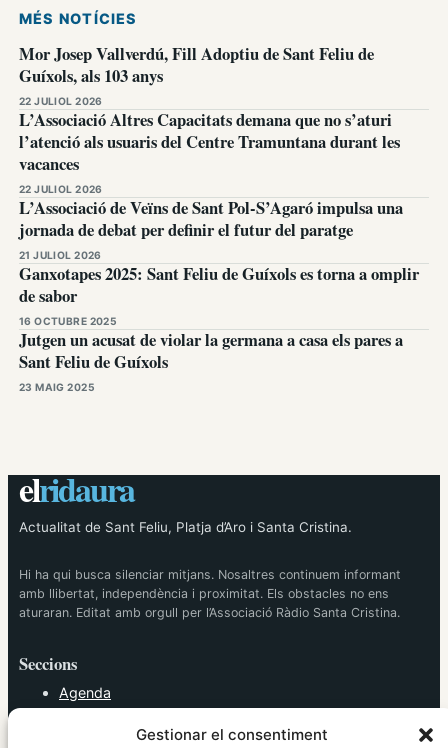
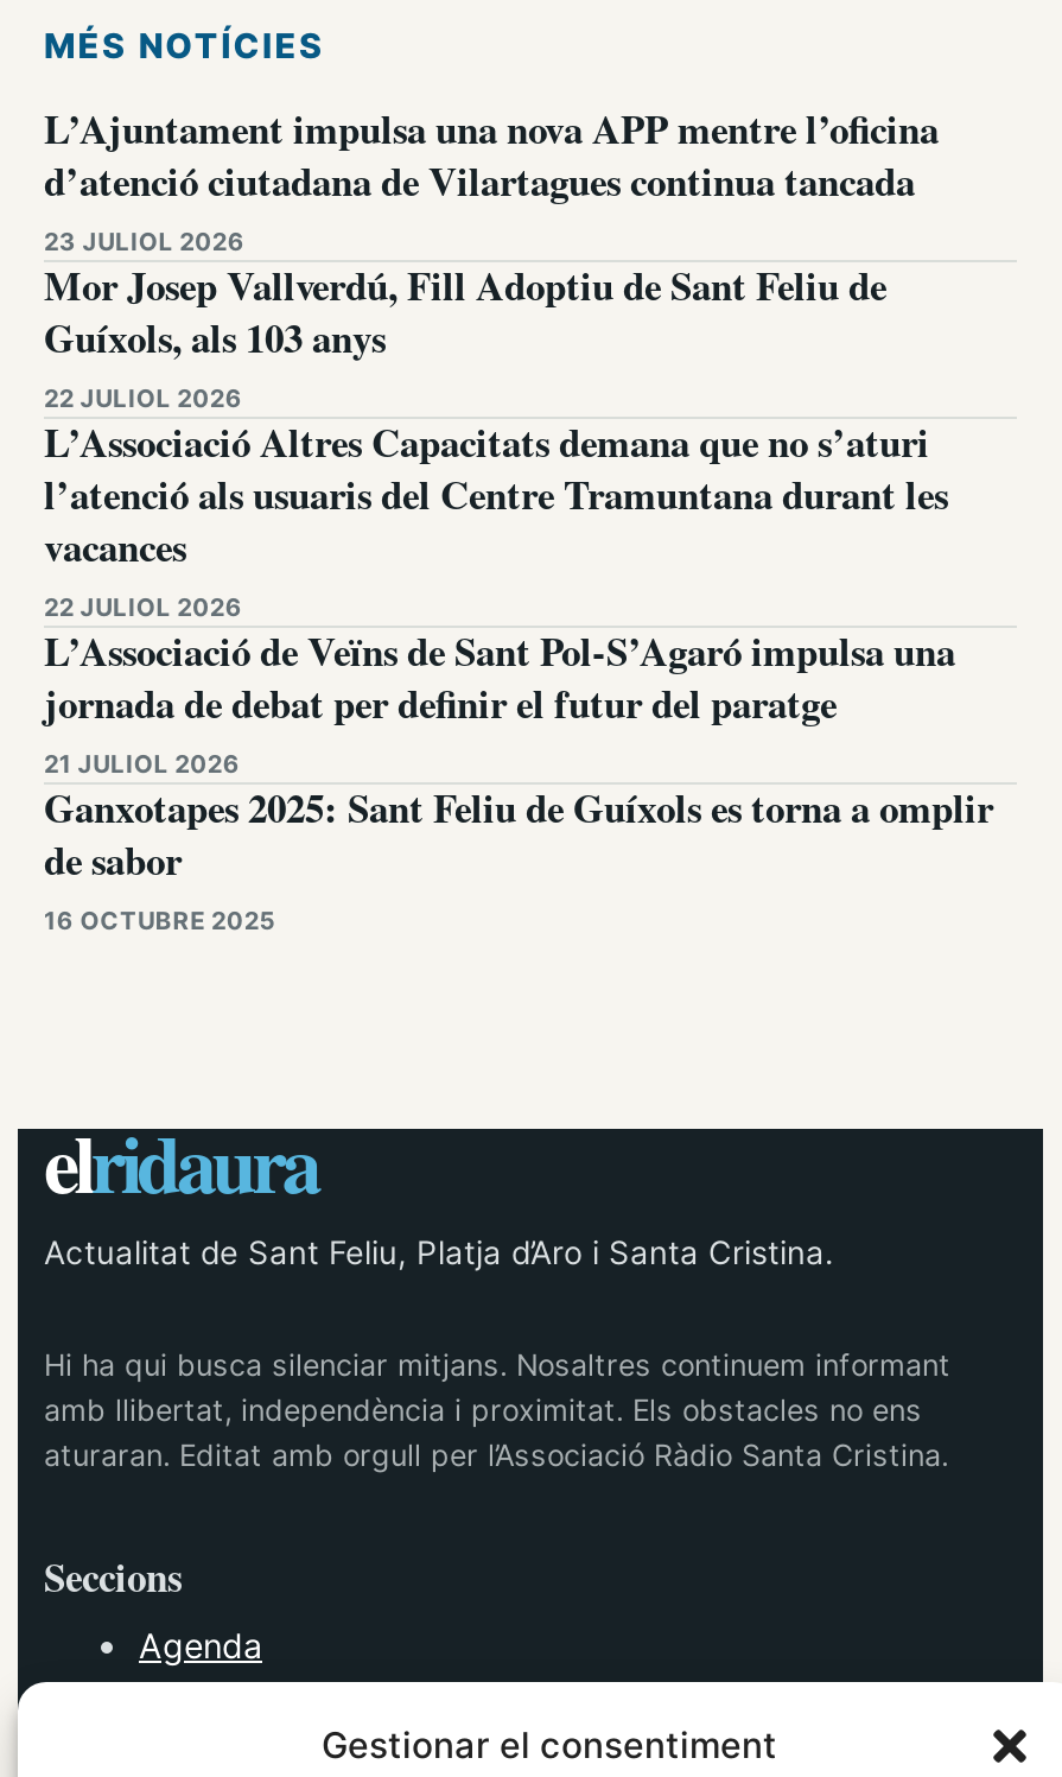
+ L’Ajuntament impulsa una nova APP mentre l’oficina
+ d’atenció ciutadana de Vilartagues continua tancada
+ 23 JULIOL 2026

moved down: Mor Josep Vallverdú, Fill Adoptiu de Sant Feliu de | 22 JULIOL 2026 | L’Associació Altres Capacitats demana que no s’aturi | ... | de sabor | 16 OCTUBRE 2025

- Jutgen un acusat de violar la germana a casa els pares a
- Sant Feliu de Guíxols
- 23 MAIG 2025
